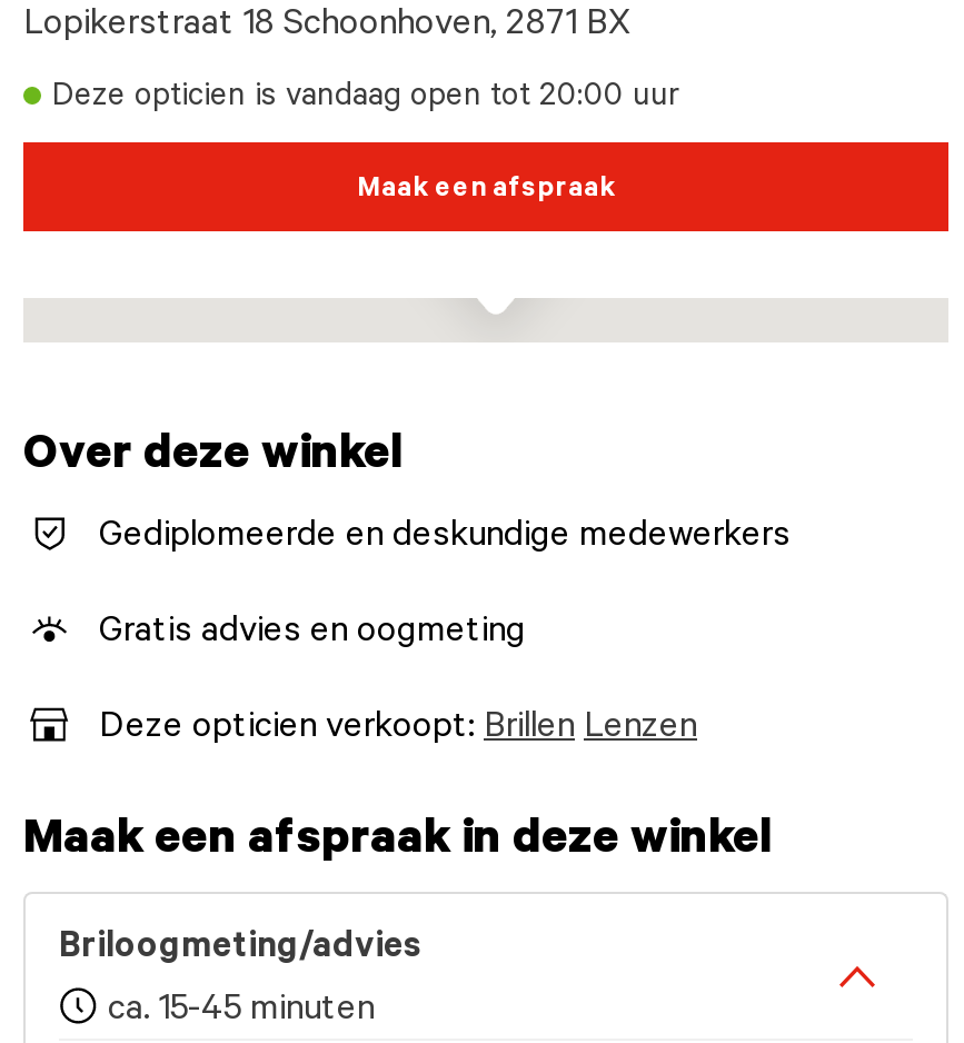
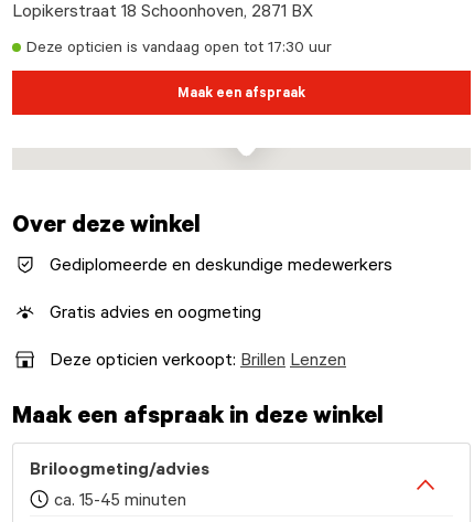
- Deze opticien is vandaag open tot 20:00 uur
+ Deze opticien is vandaag open tot 17:30 uur
